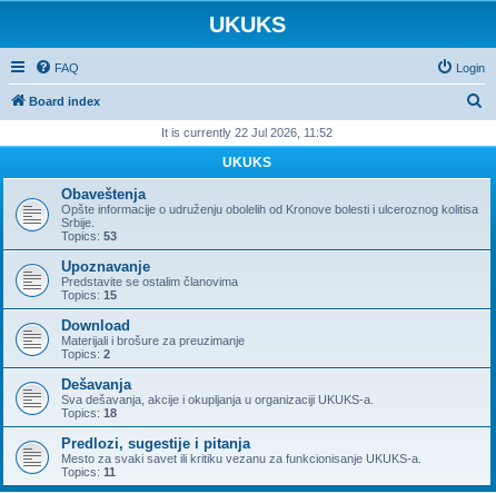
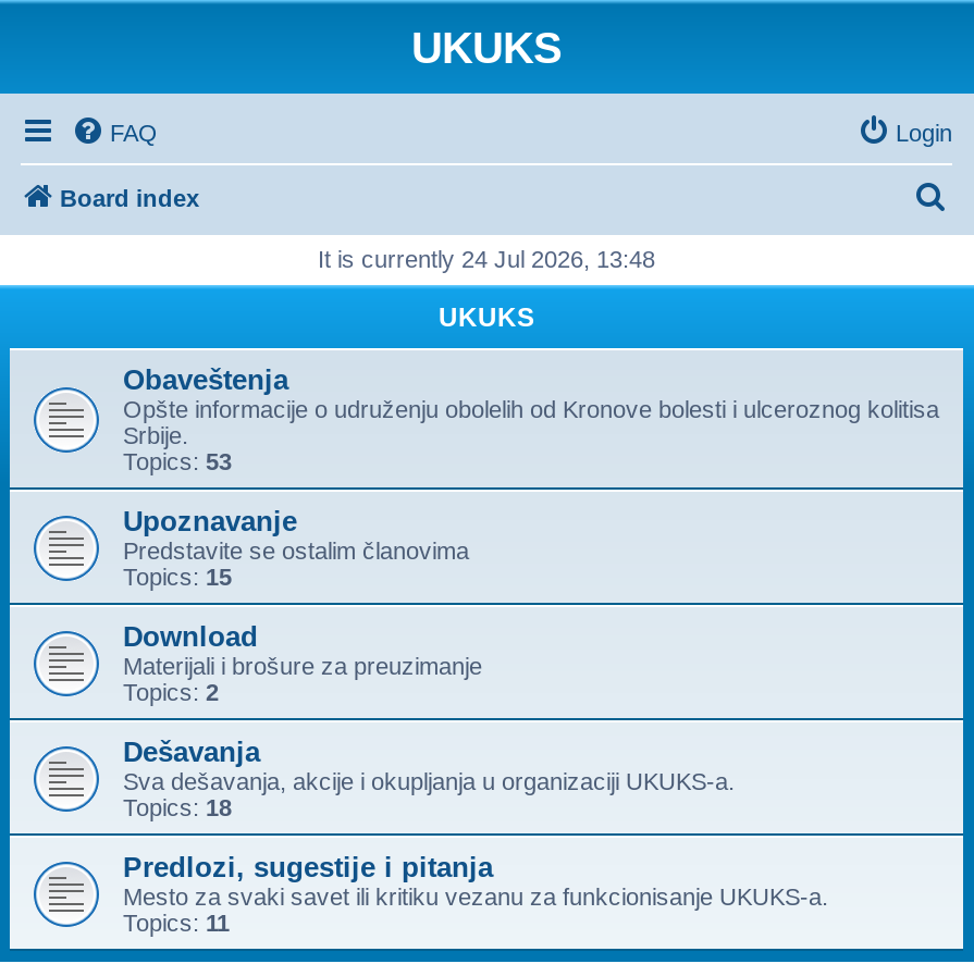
- It is currently 22 Jul 2026, 11:52
+ It is currently 24 Jul 2026, 13:48
